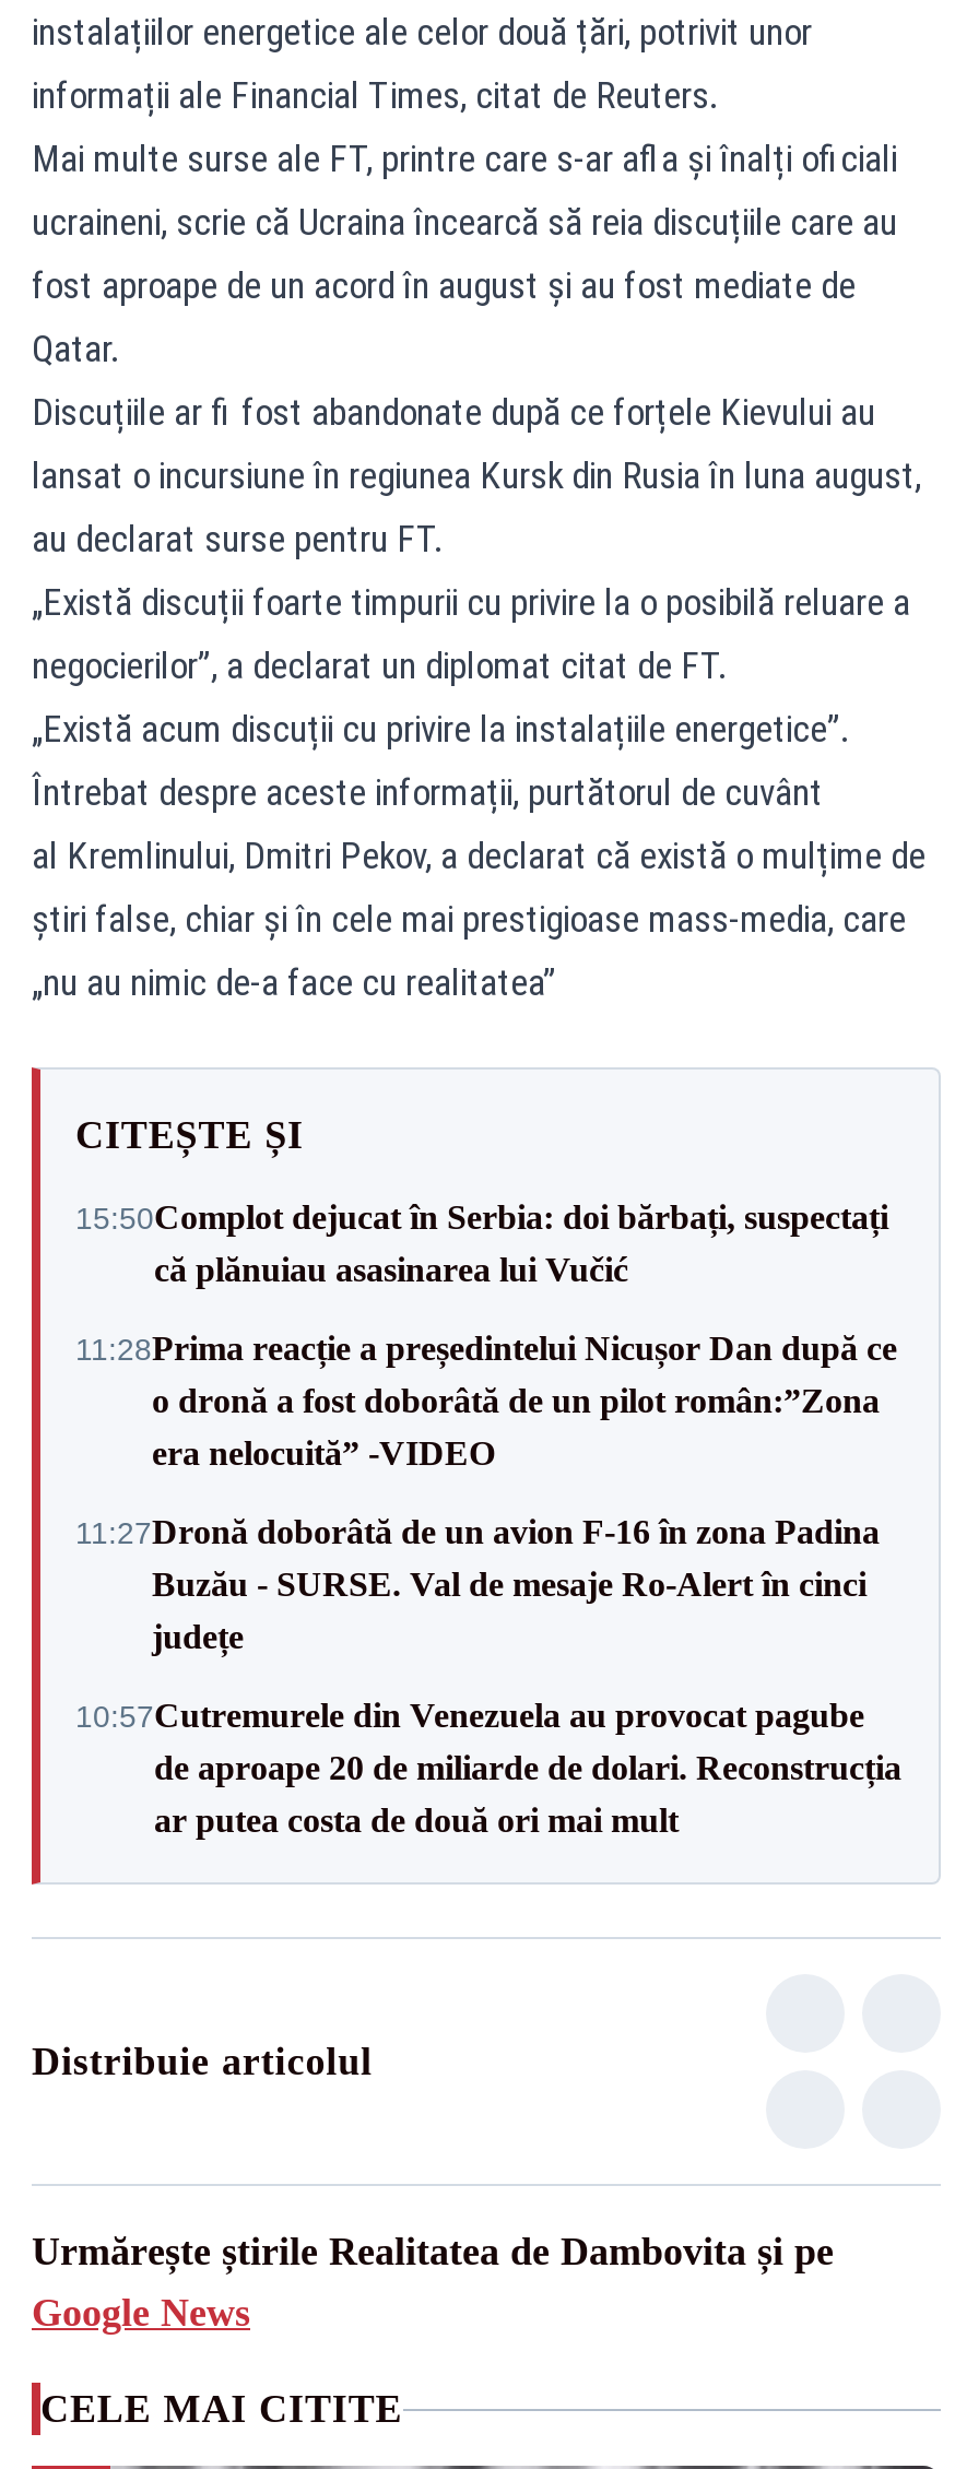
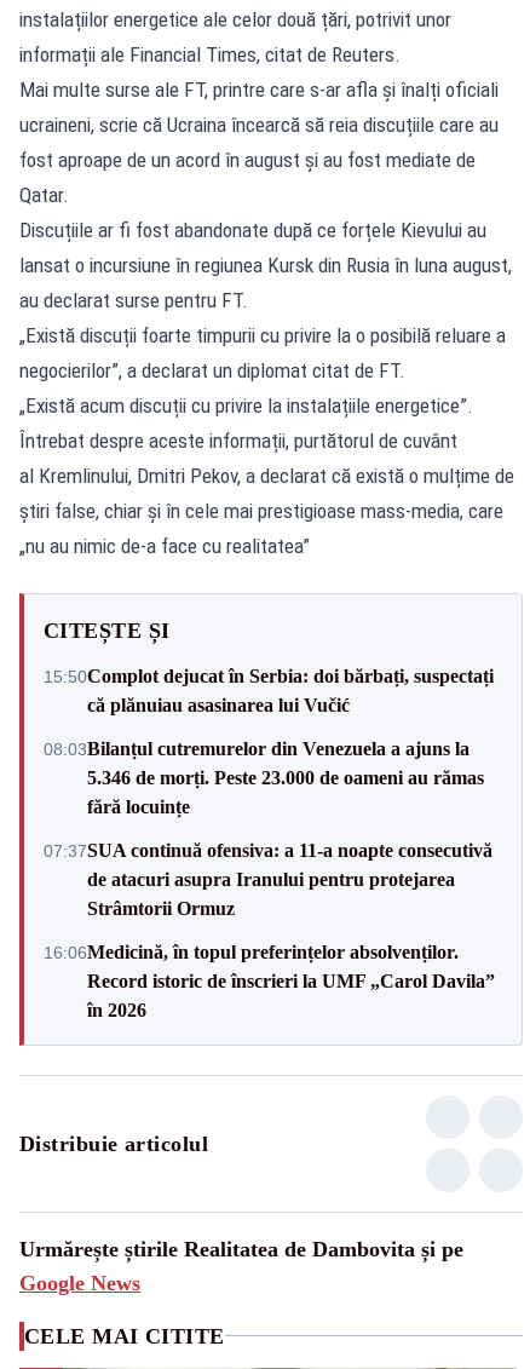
- 11:28Prima reacție a președintelui Nicușor Dan după ce
- o dronă a fost doborâtă de un pilot român:”Zona
- era nelocuită” -VIDEO
+ 08:03Bilanțul cutremurelor din Venezuela a ajuns la
+ 5.346 de morți. Peste 23.000 de oameni au rămas
+ fără locuințe

- 11:27Dronă doborâtă de un avion F‑16 în zona Padina
- Buzău - SURSE. Val de mesaje Ro‑Alert în cinci
- județe
+ 07:37SUA continuă ofensiva: a 11-a noapte consecutivă
+ de atacuri asupra Iranului pentru protejarea
+ Strâmtorii Ormuz

- 10:57Cutremurele din Venezuela au provocat pagube
- de aproape 20 de miliarde de dolari. Reconstrucția
- ar putea costa de două ori mai mult
+ 16:06Medicină, în topul preferințelor absolvenților.
+ Record istoric de înscrieri la UMF „Carol Davila”
+ în 2026
